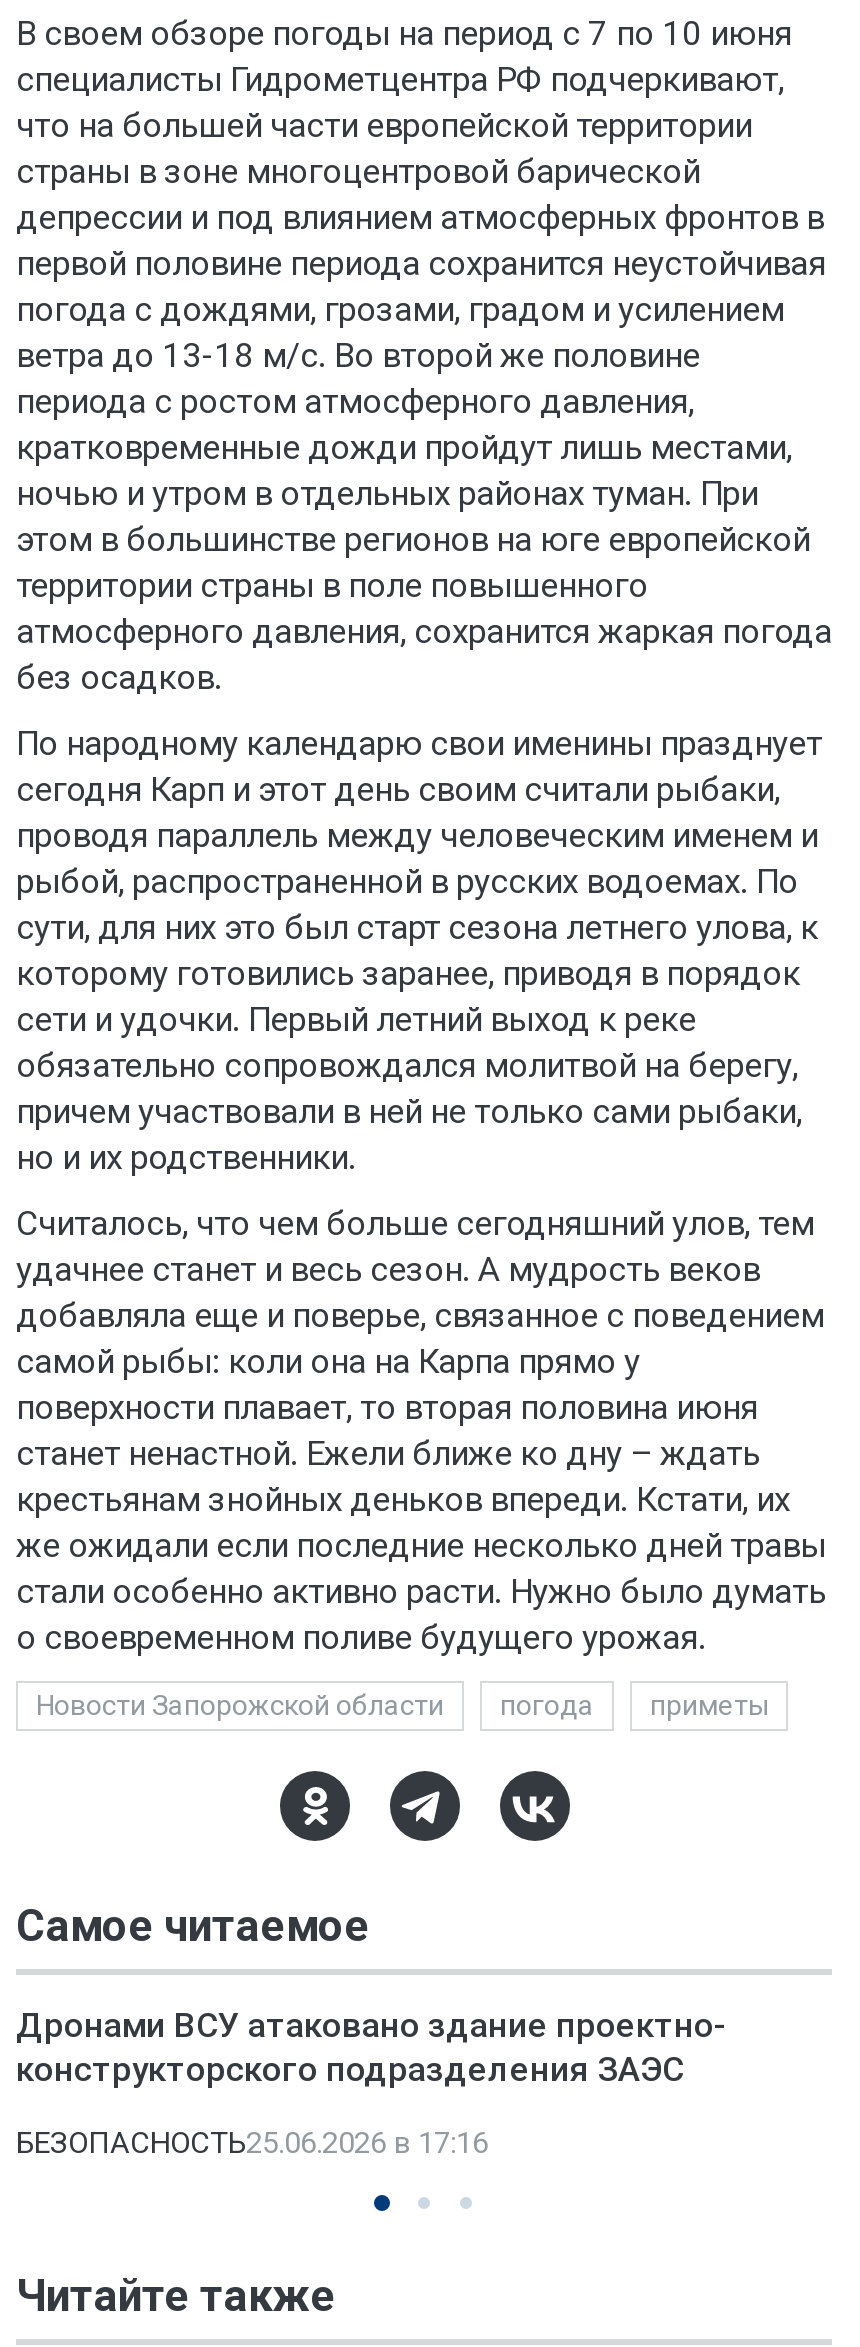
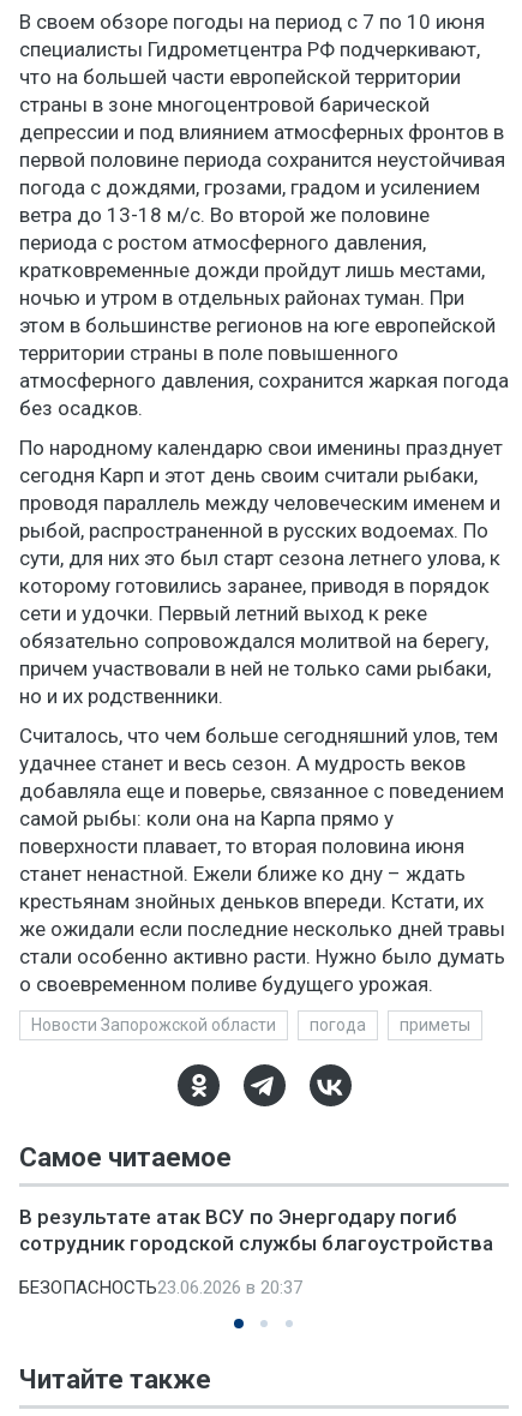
- Дронами ВСУ атаковано здание проектно-
- конструкторского подразделения ЗАЭС
+ В результате атак ВСУ по Энергодару погиб
+ сотрудник городской службы благоустройства

- БЕЗОПАСНОСТЬ25.06.2026 в 17:16
+ БЕЗОПАСНОСТЬ23.06.2026 в 20:37
